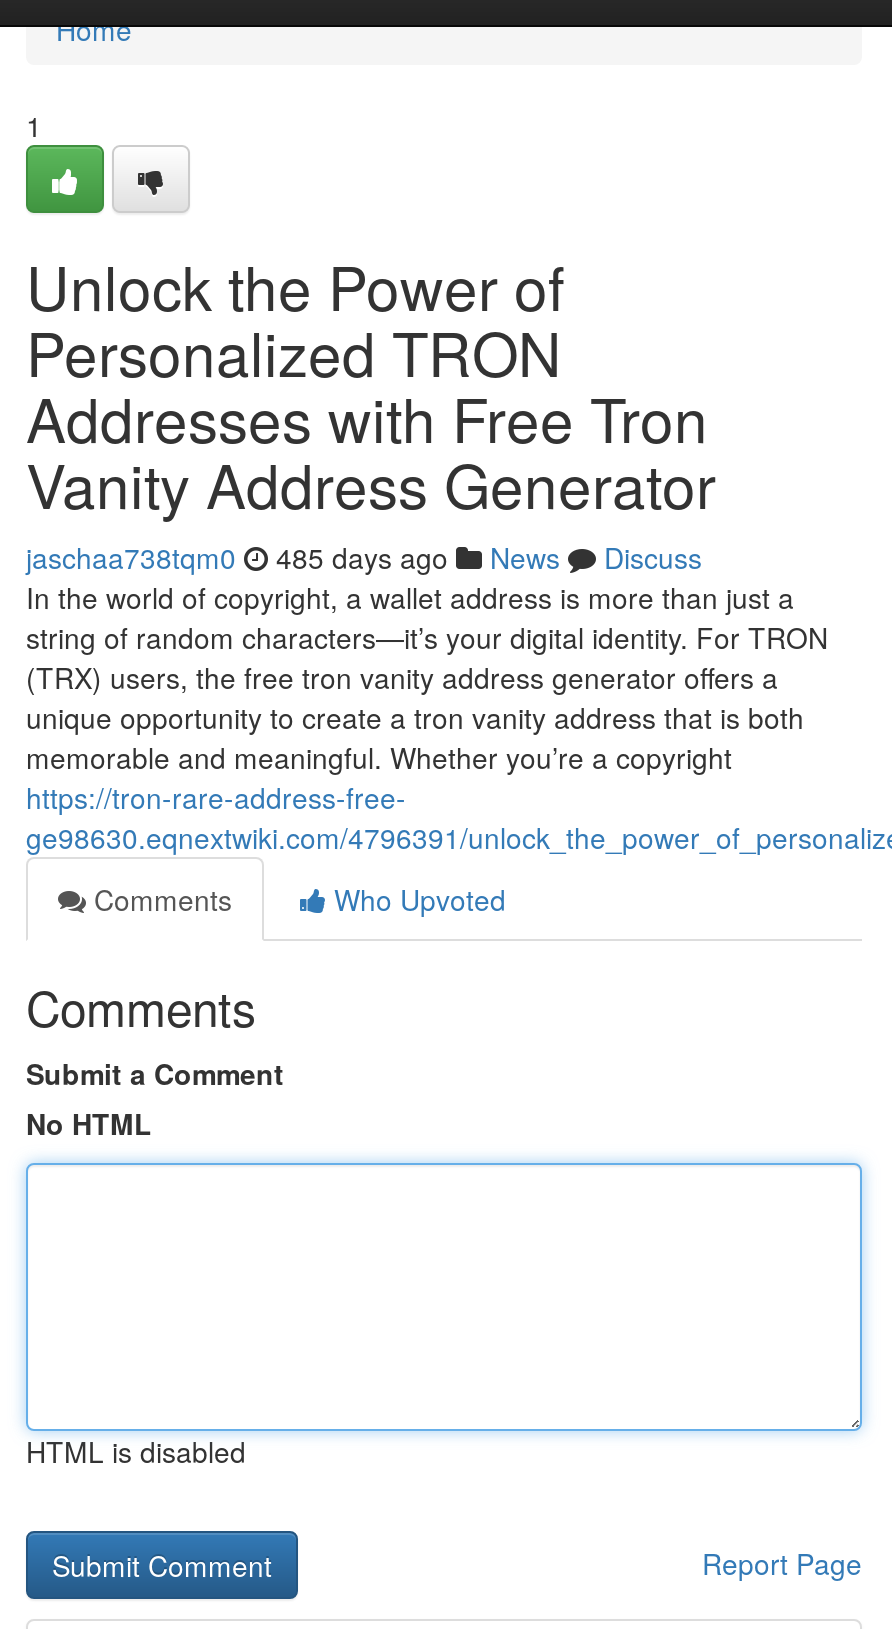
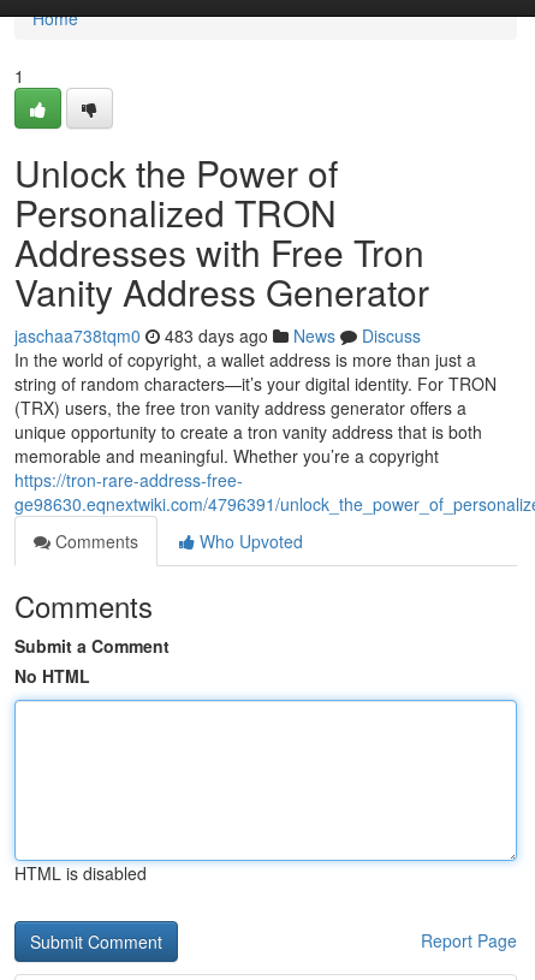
- jaschaa738tqm0 485 days ago News Discuss
+ jaschaa738tqm0 483 days ago News Discuss
